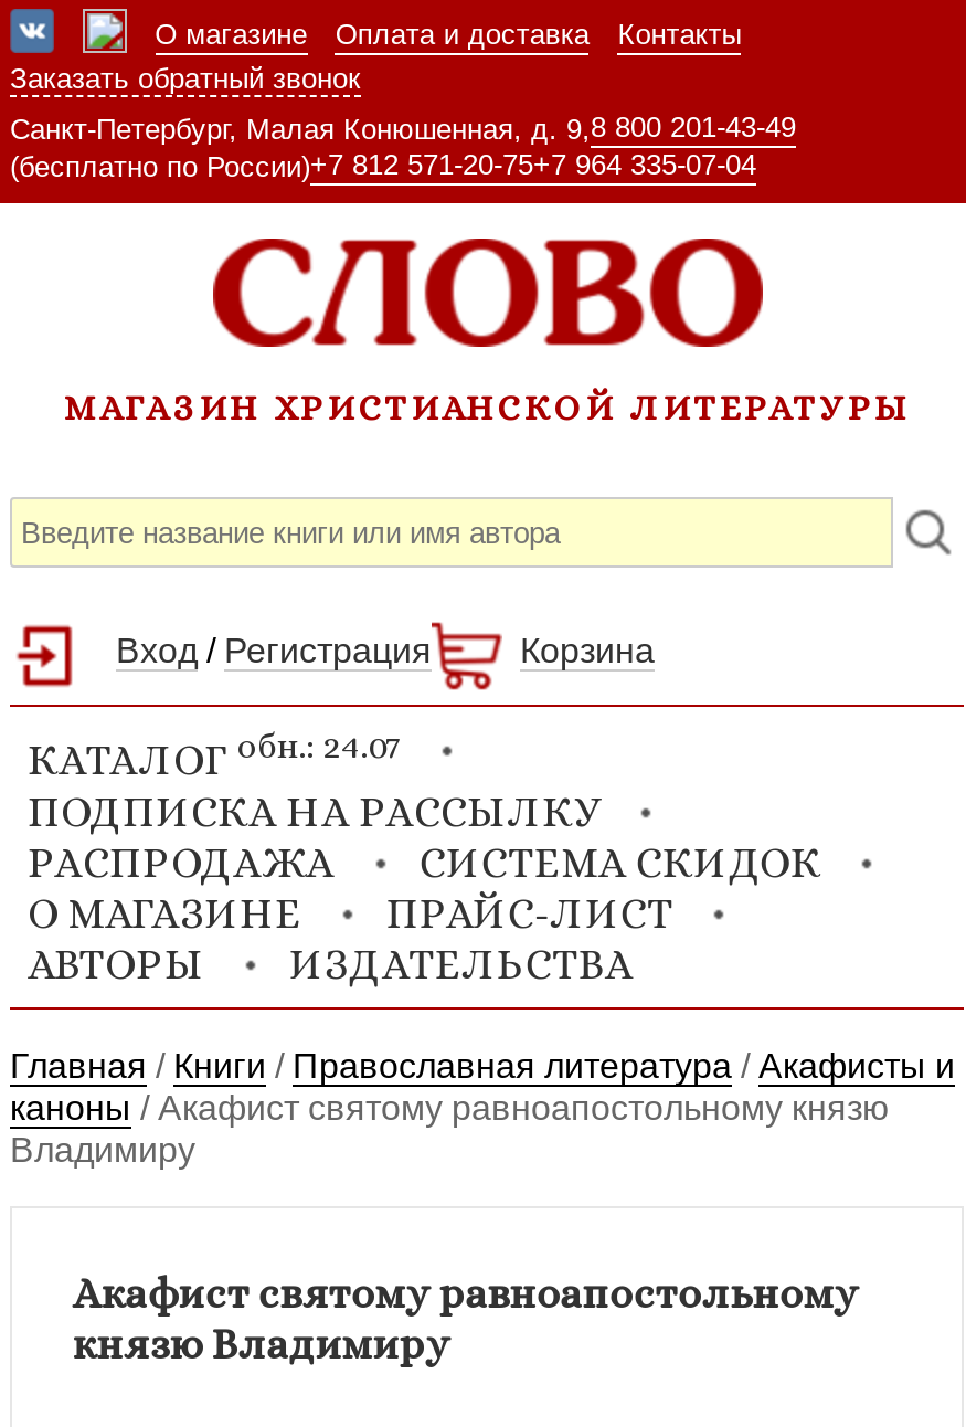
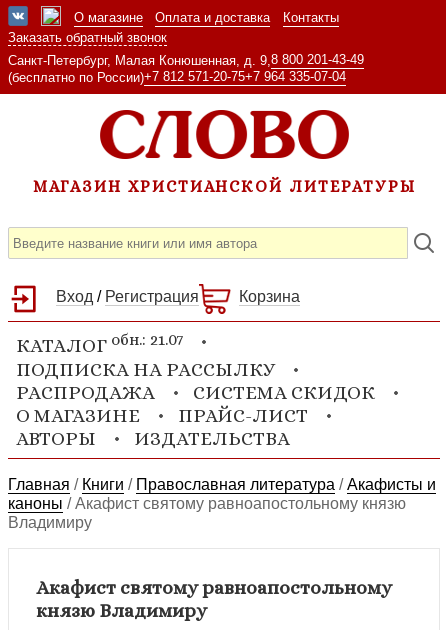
- КАТАЛОГ обн.: 24.07
+ КАТАЛОГ обн.: 21.07
